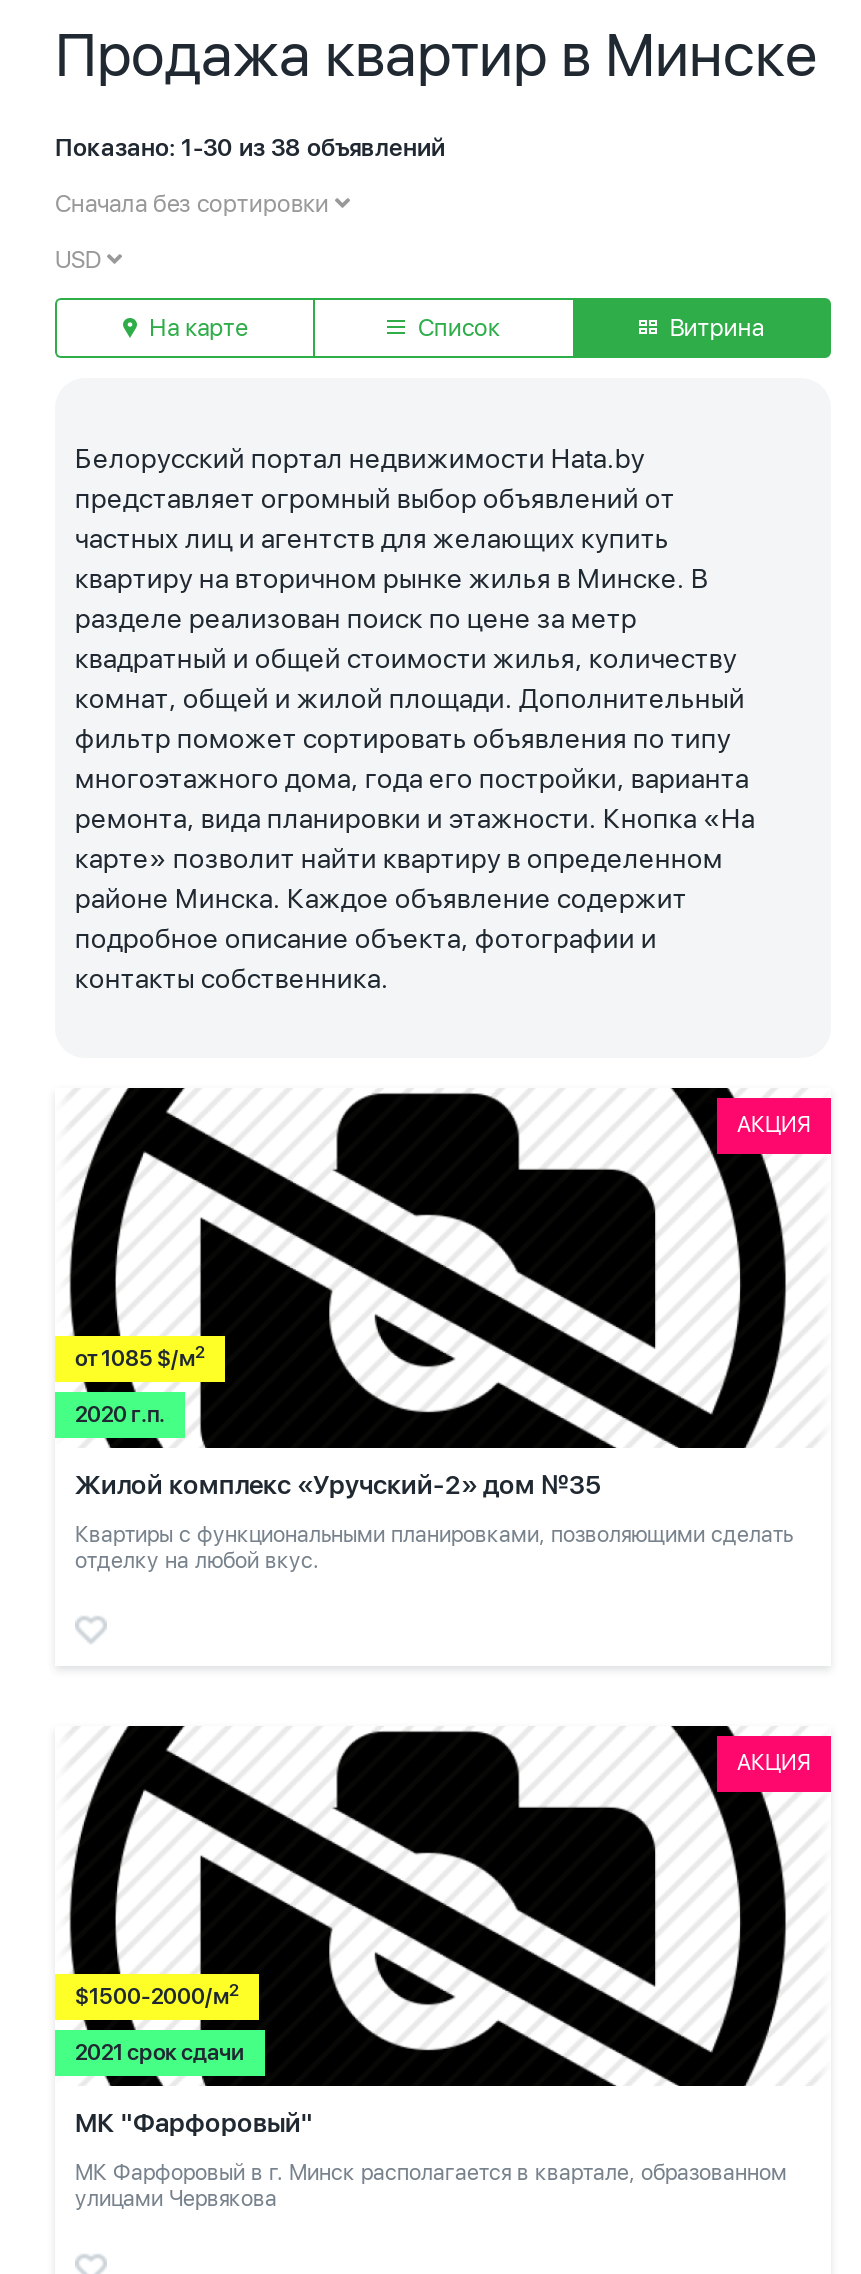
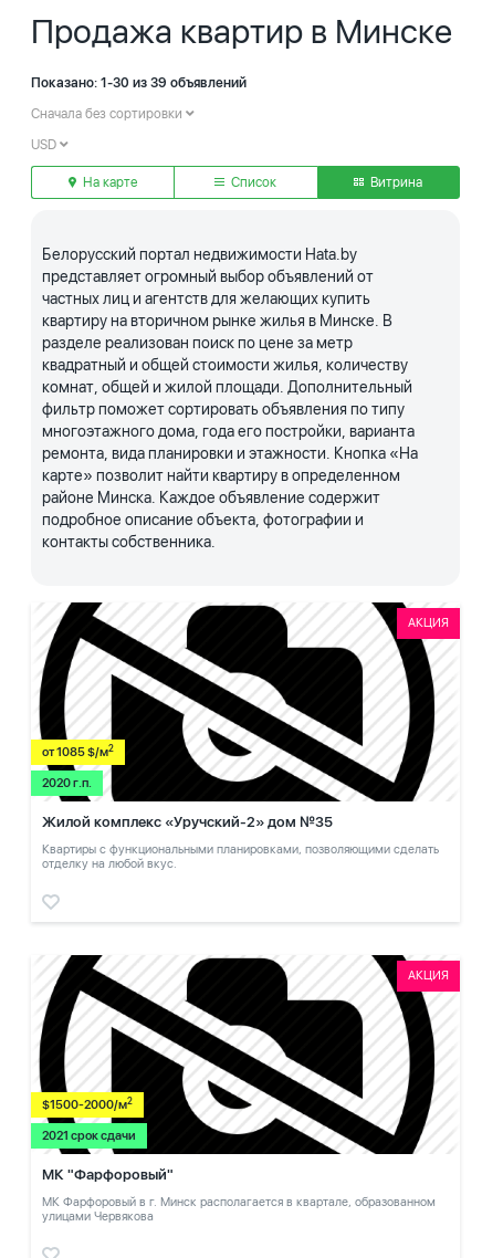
- Показано: 1-30 из 38 объявлений
+ Показано: 1-30 из 39 объявлений
